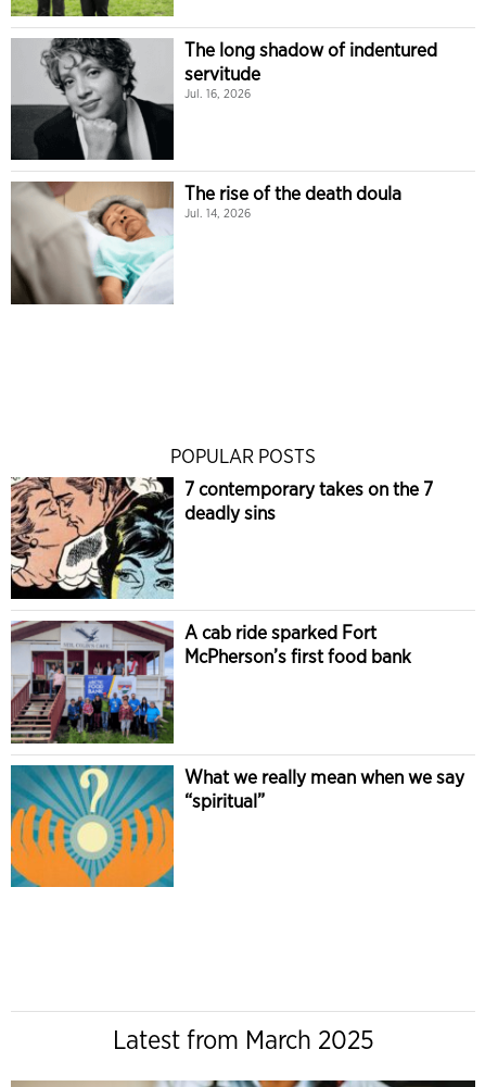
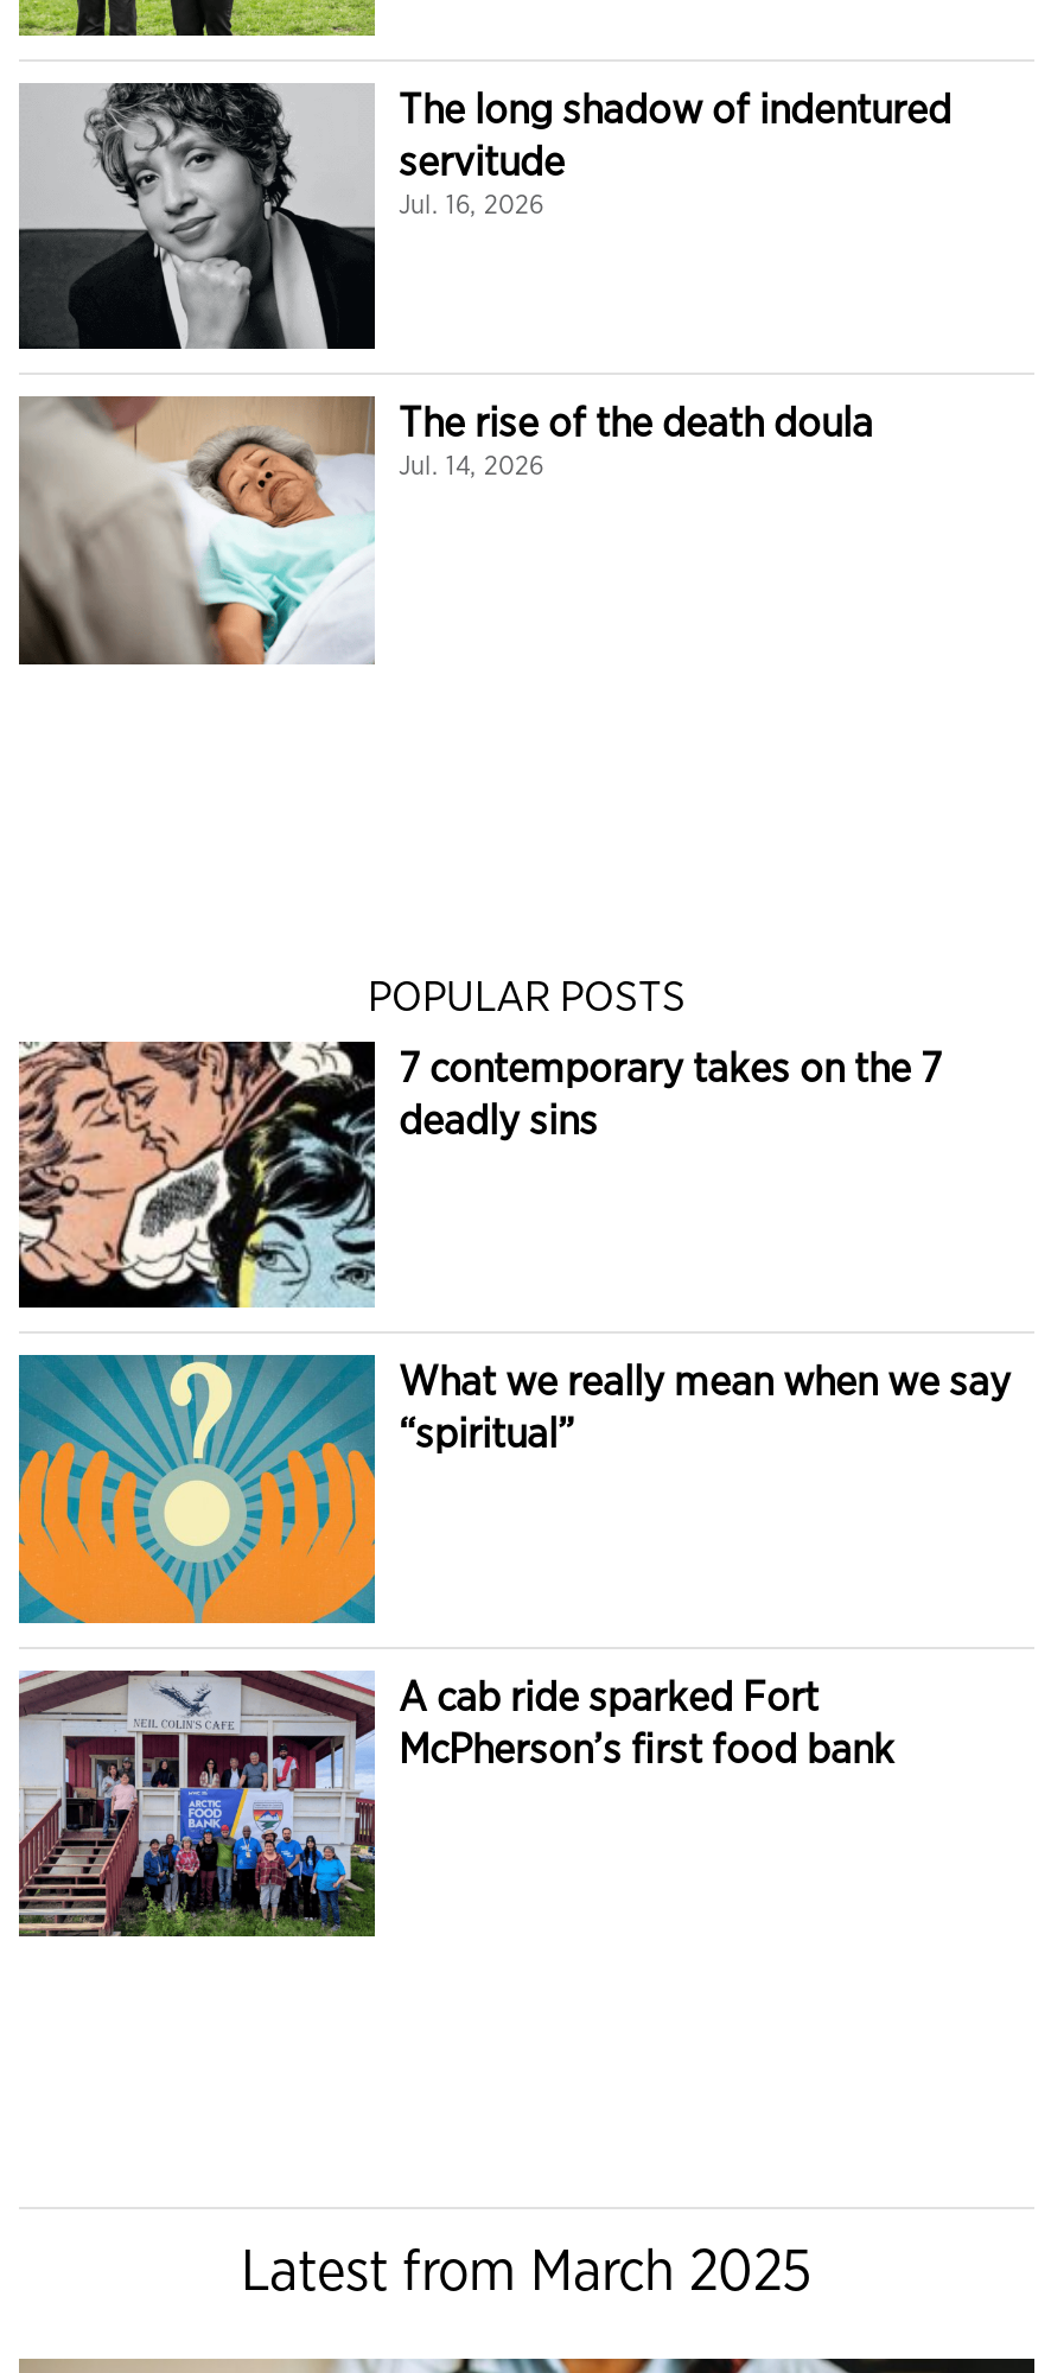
moved down: [image] | A cab ride sparked Fort | McPherson’s first food bank

moved up: [image] | What we really mean when we say | “spiritual”
